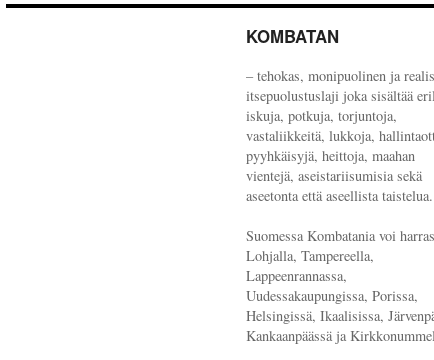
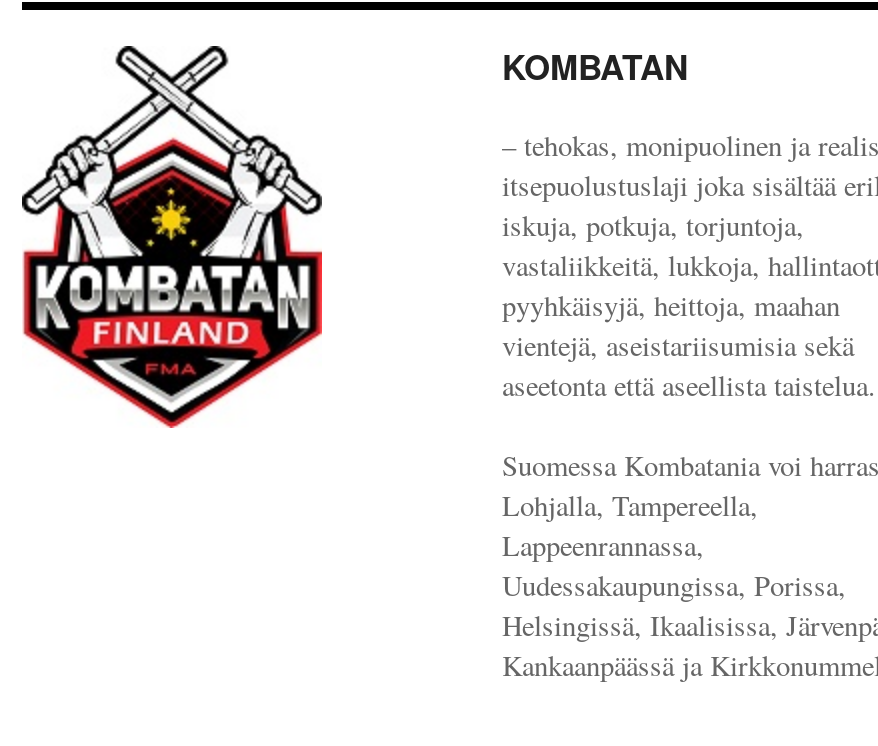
+ [image]
